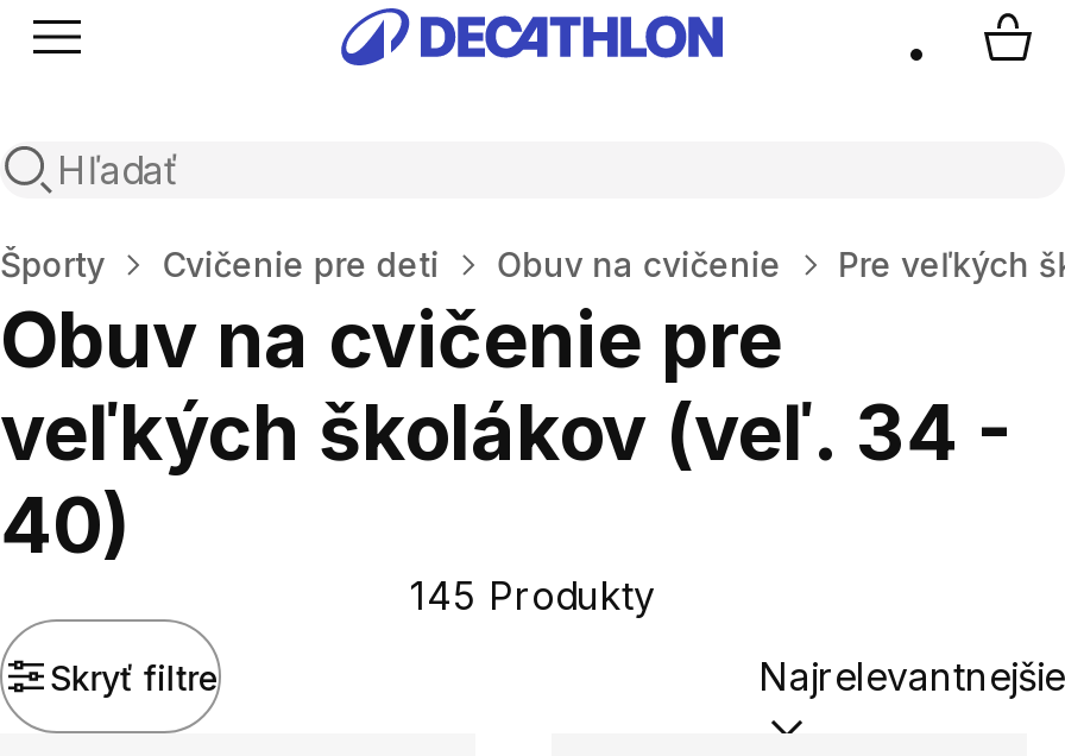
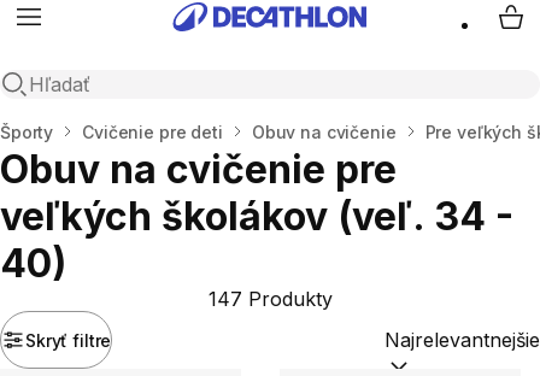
- 145 Produkty
+ 147 Produkty
